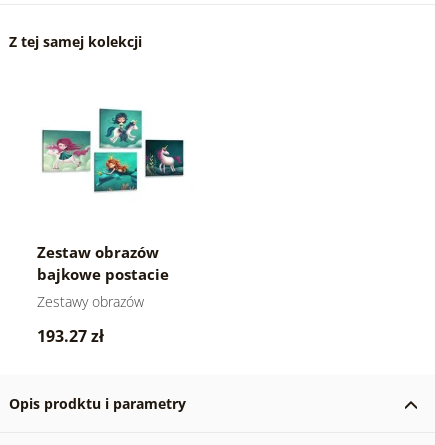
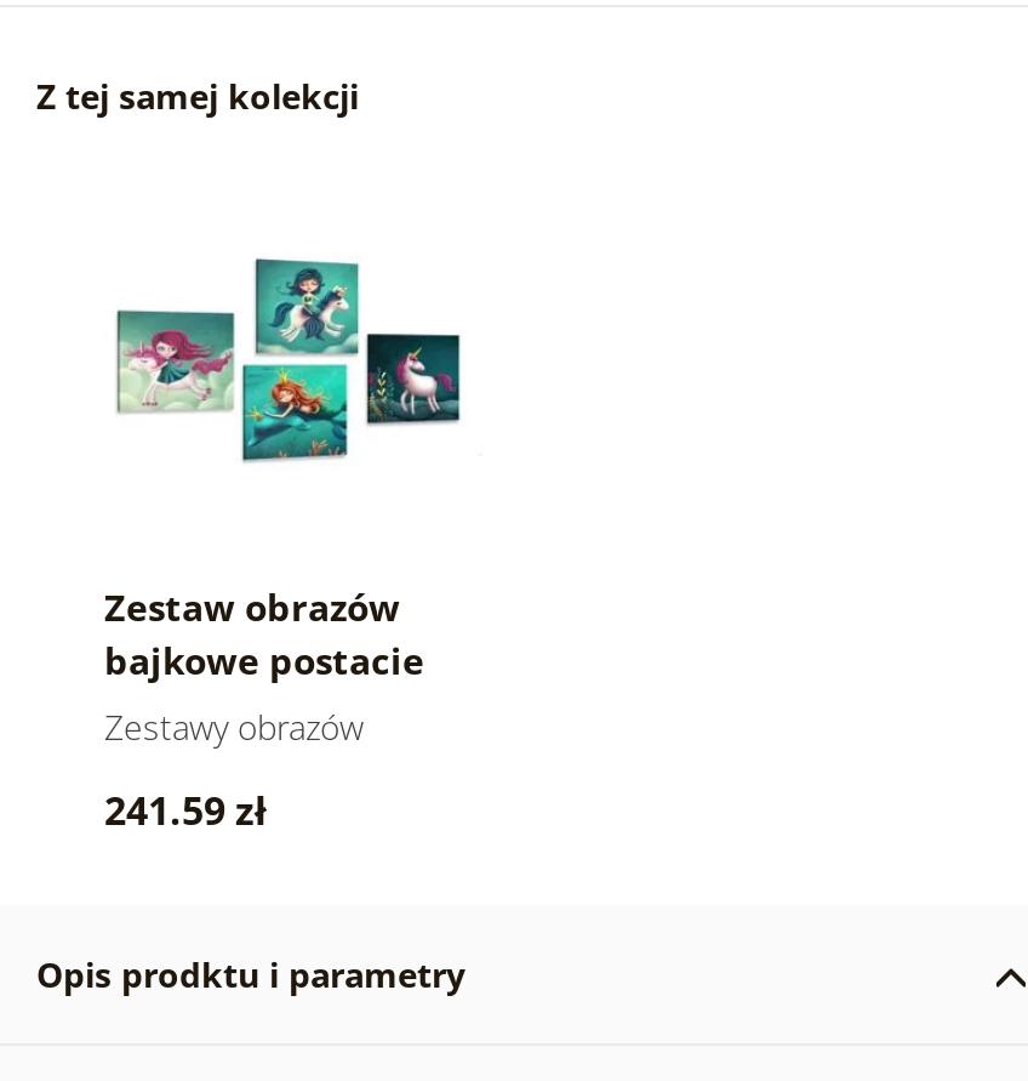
- 193.27 zł
+ 241.59 zł
